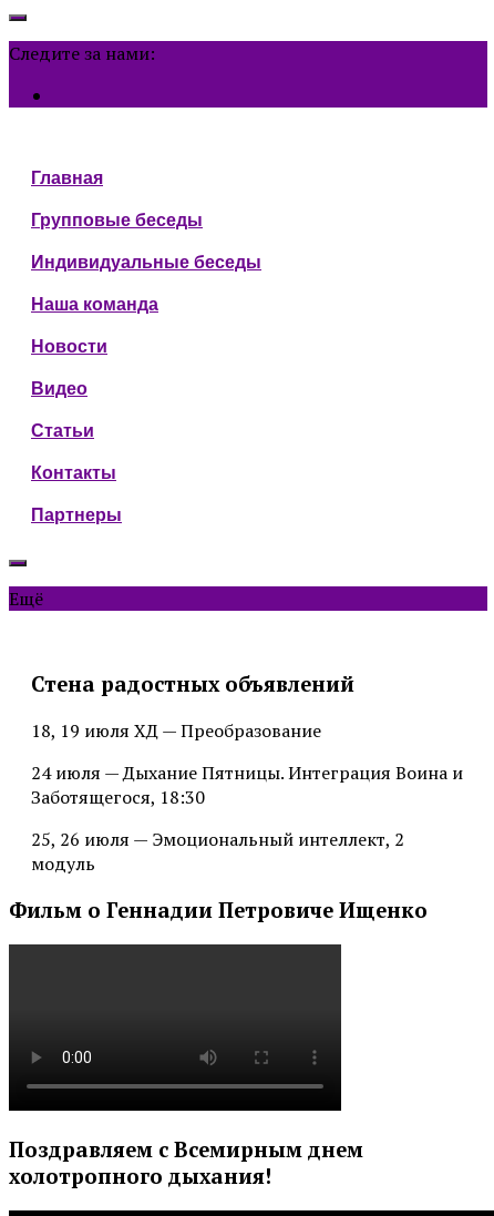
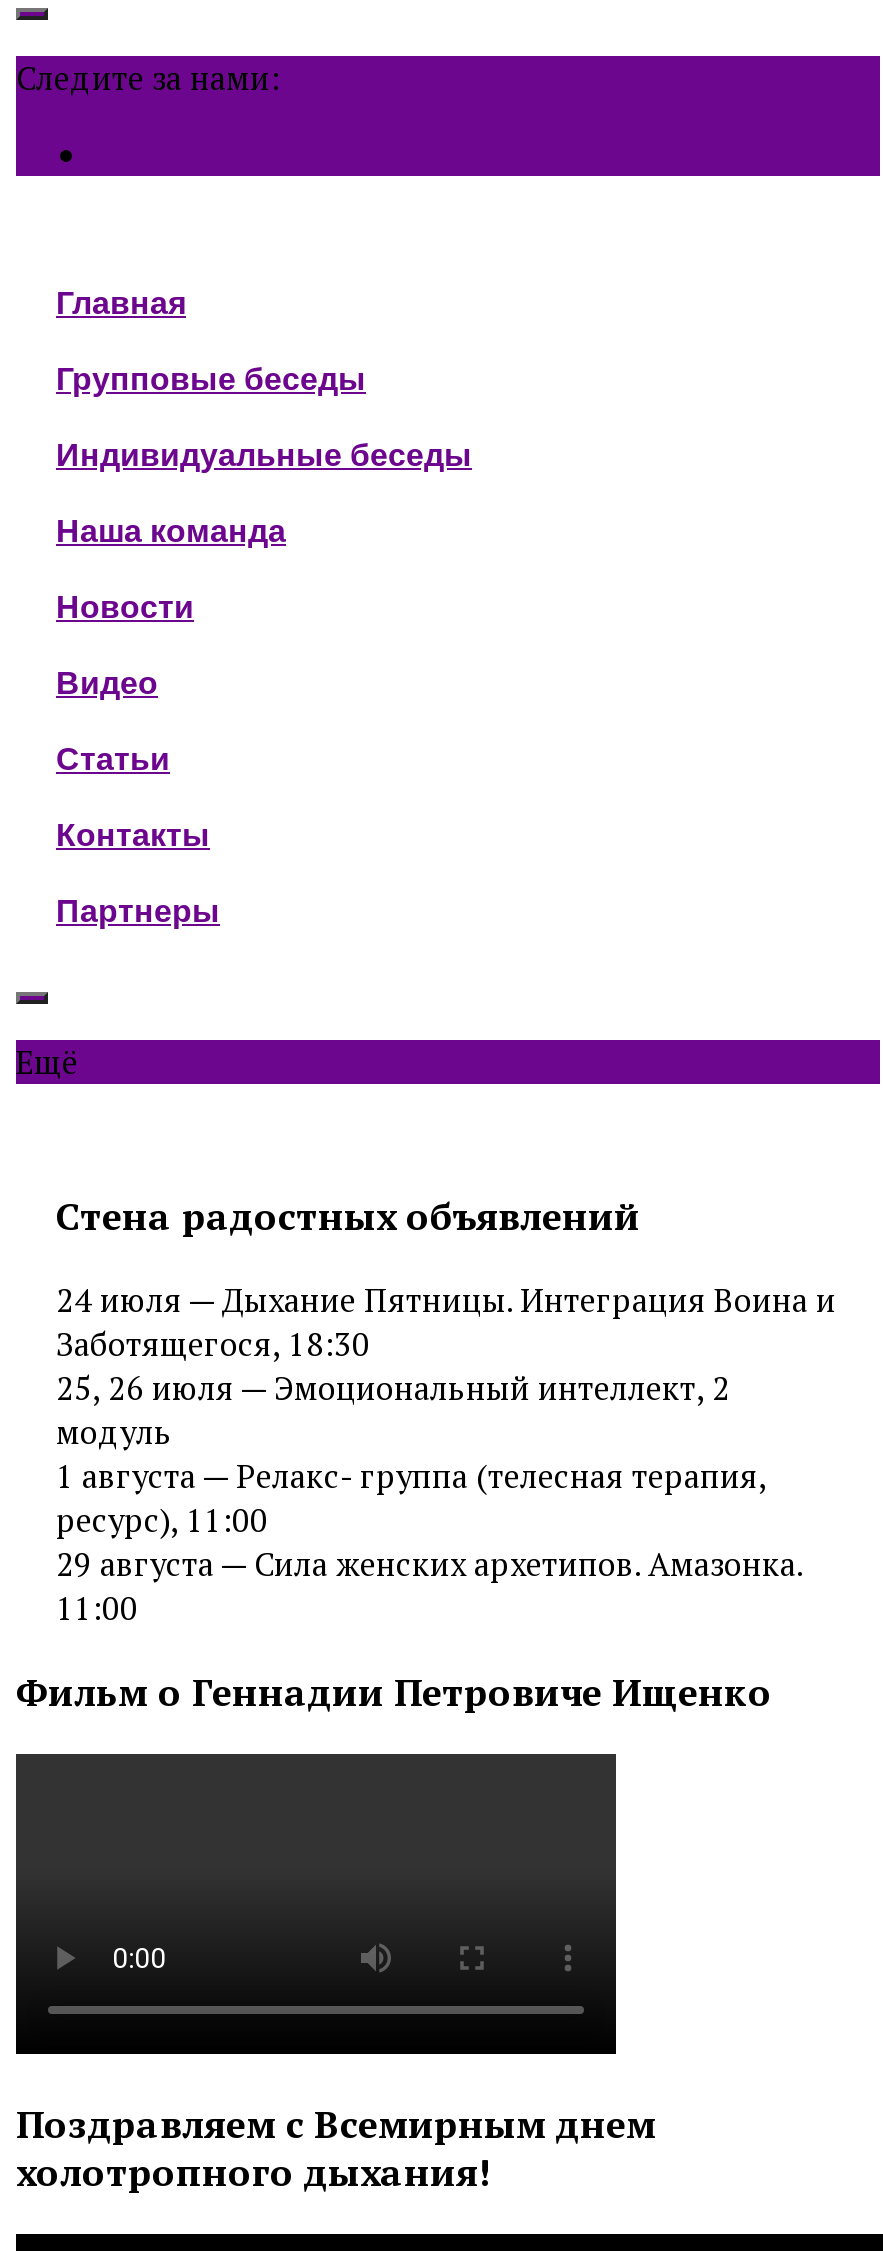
- 18, 19 июля ХД — Преобразование

moved up: 24 июля — Дыхание Пятницы. Интеграция Воина и | Заботящегося, 18:30

moved up: 25, 26 июля — Эмоциональный интеллект, 2 | модуль

+ 1 августа — Релакс- группа (телесная терапия,
+ ресурс), 11:00
+ 29 августа — Сила женских архетипов. Амазонка.
+ 11:00
